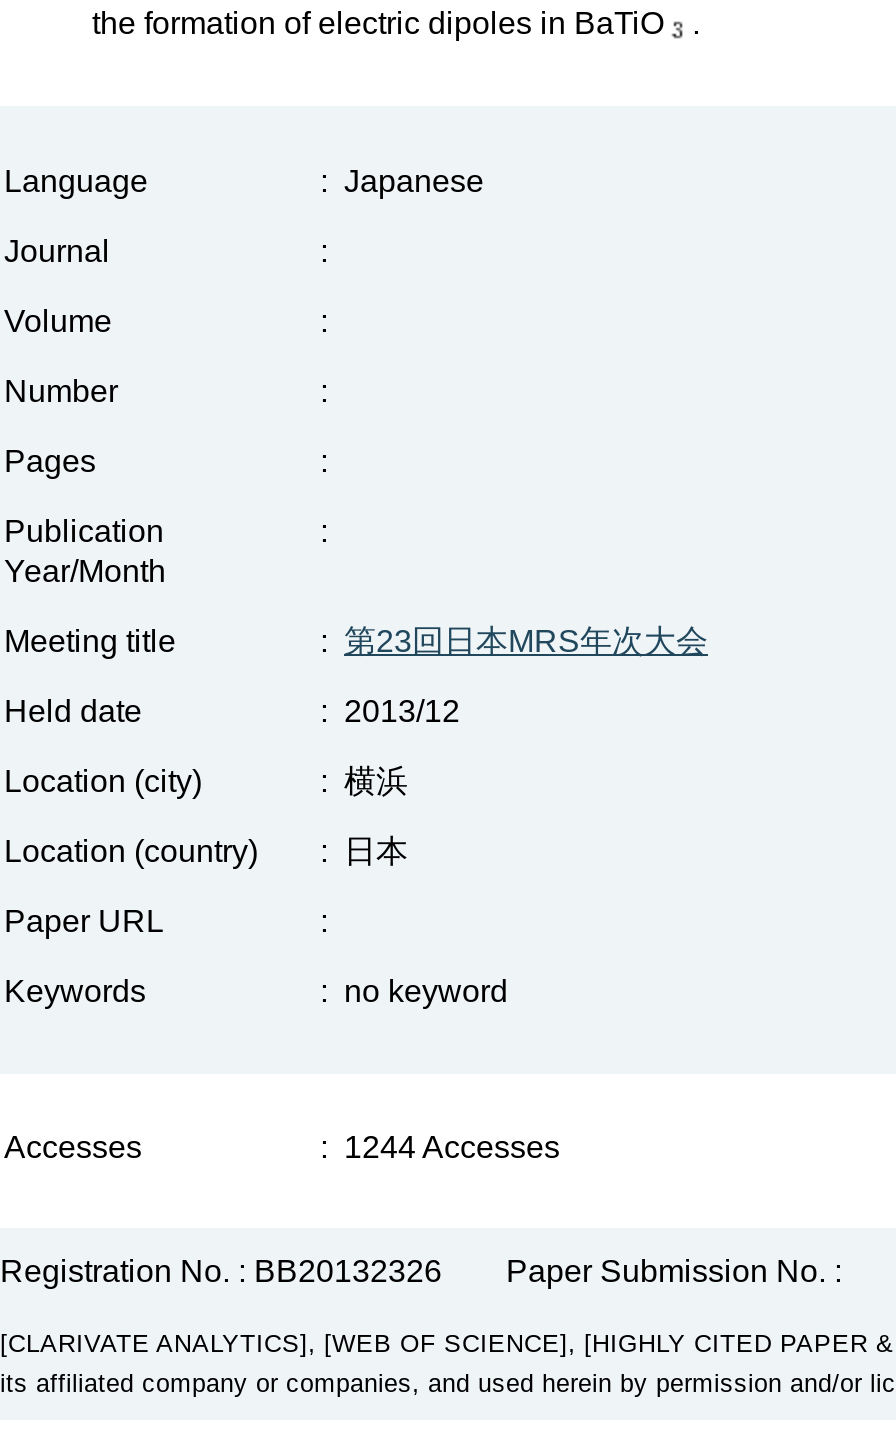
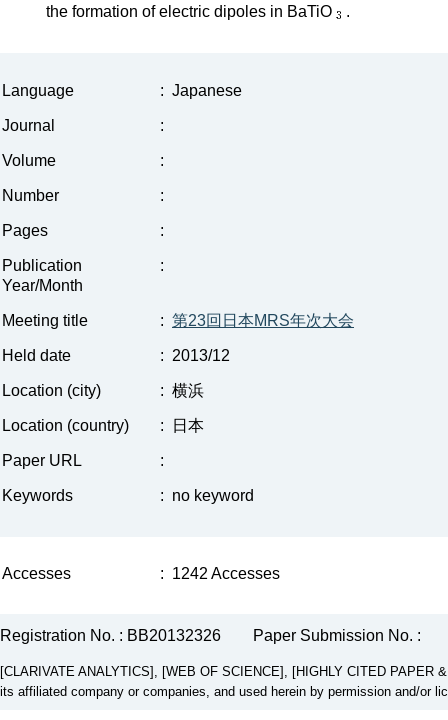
- : 1244 Accesses
+ : 1242 Accesses
